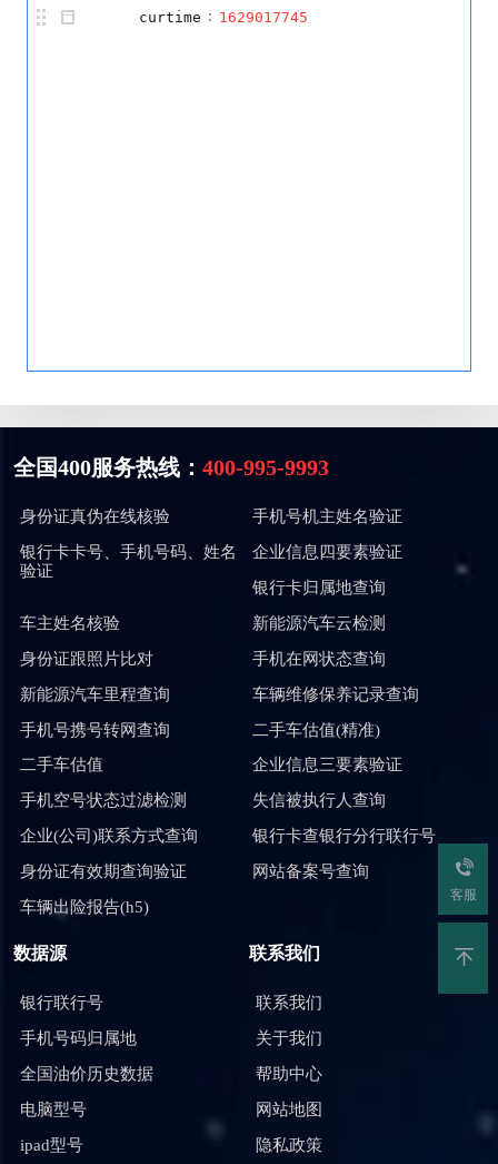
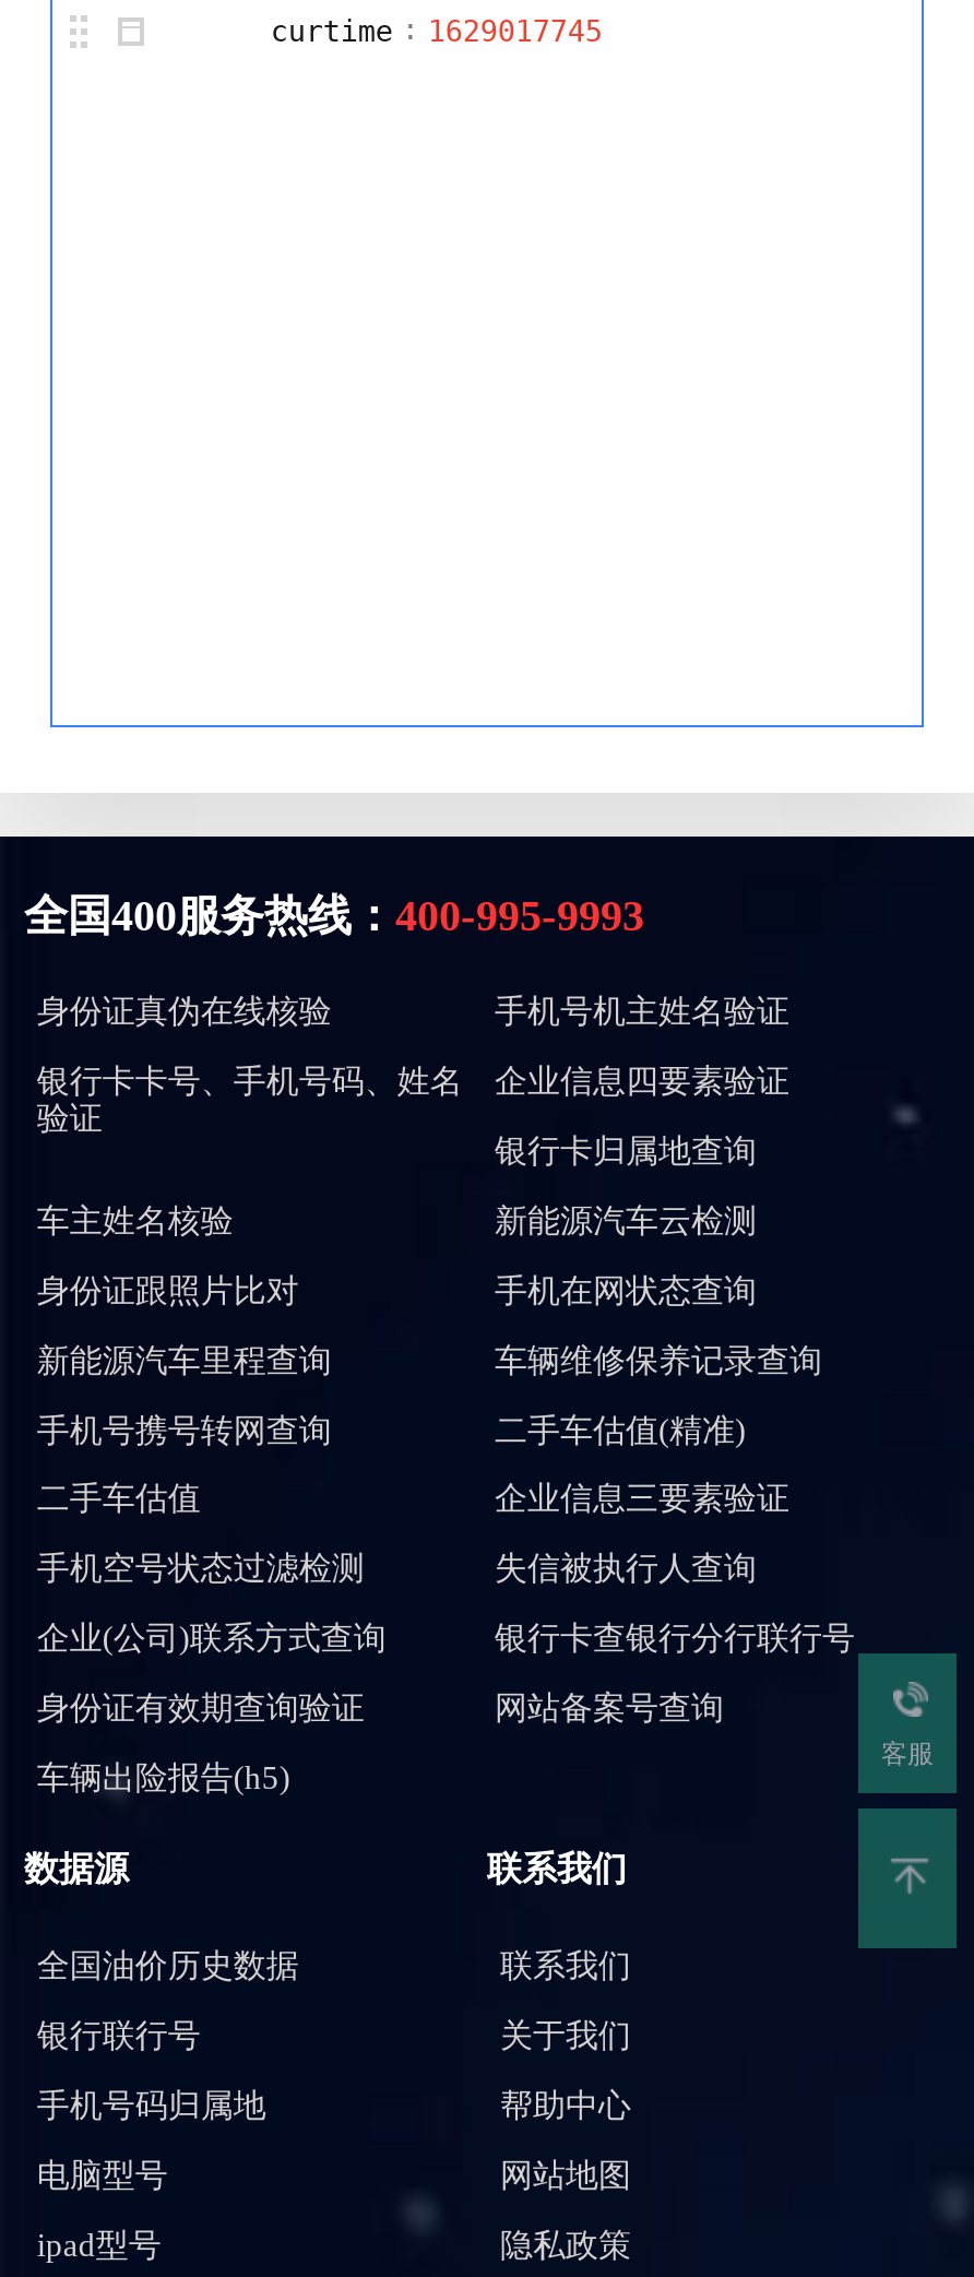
moved down: 银行联行号 | 手机号码归属地

moved up: 全国油价历史数据
